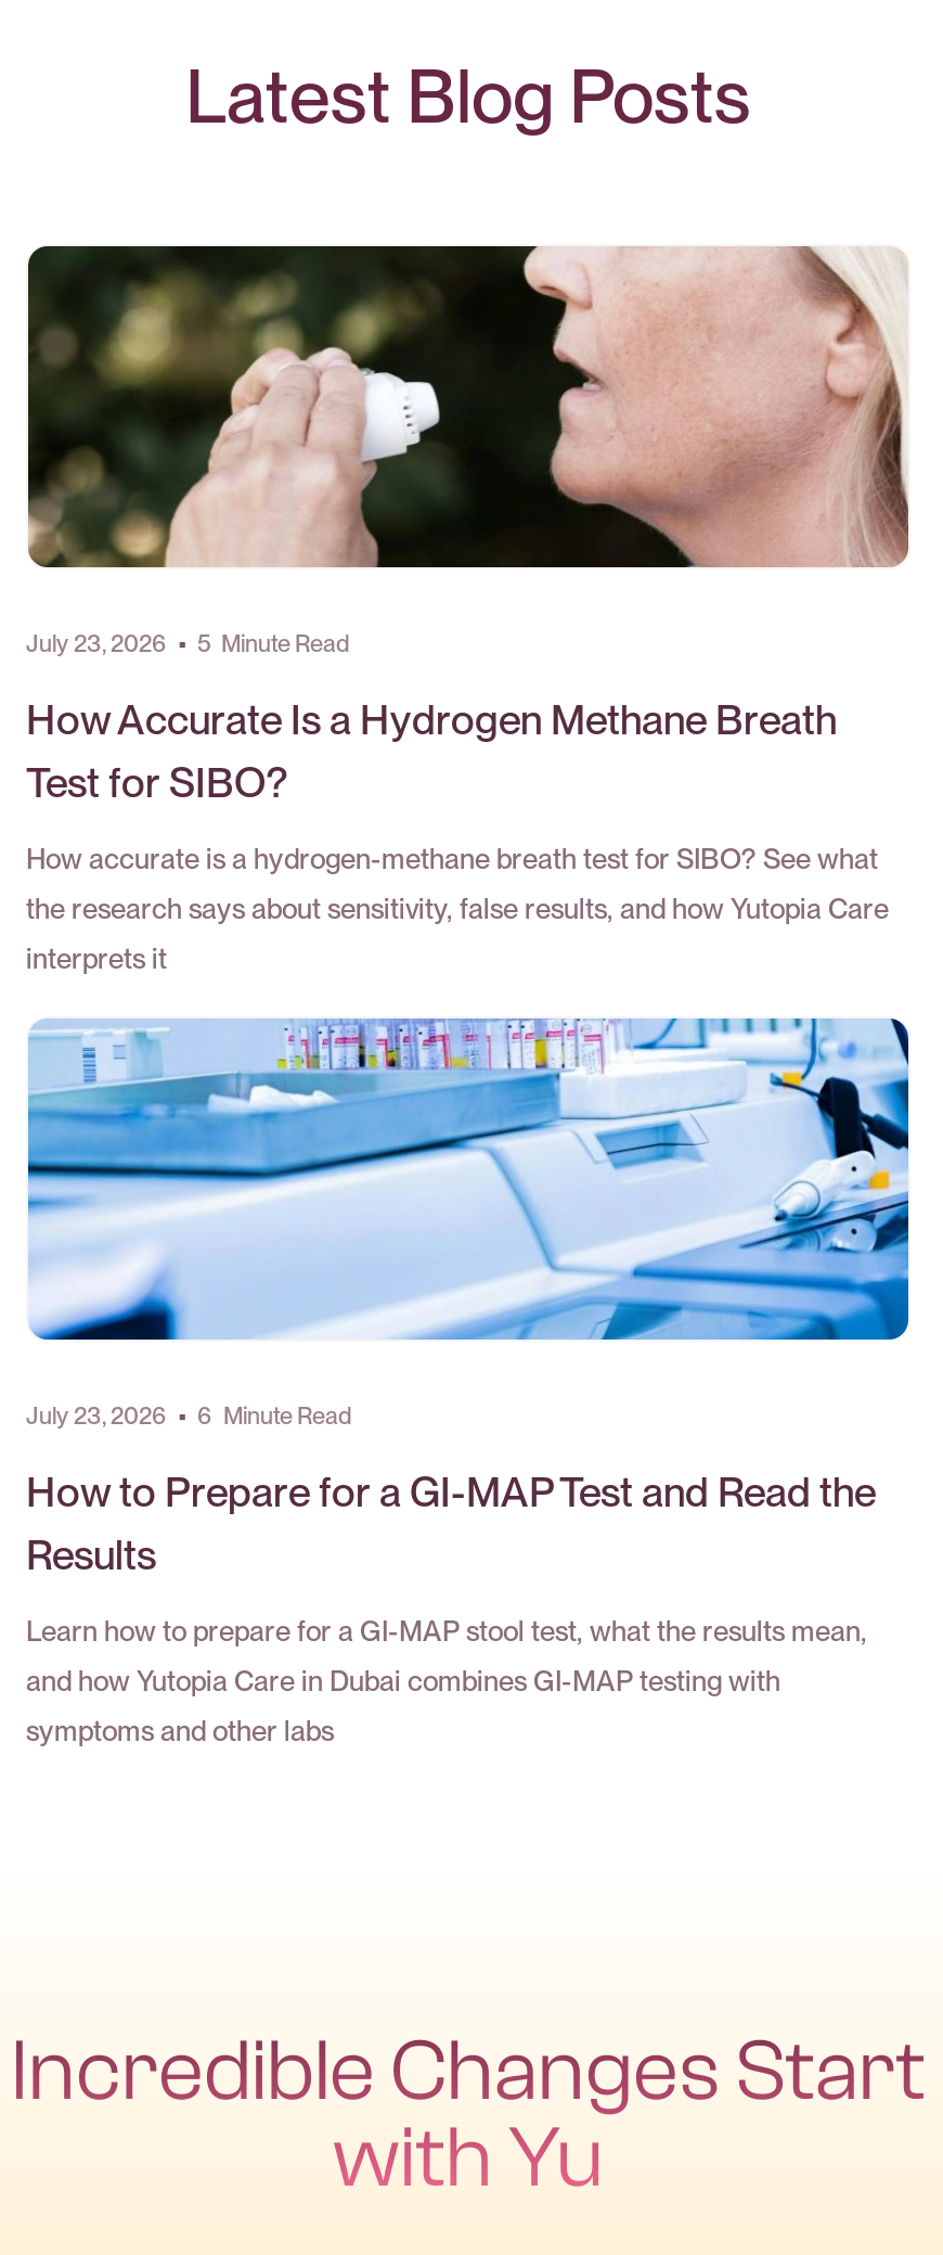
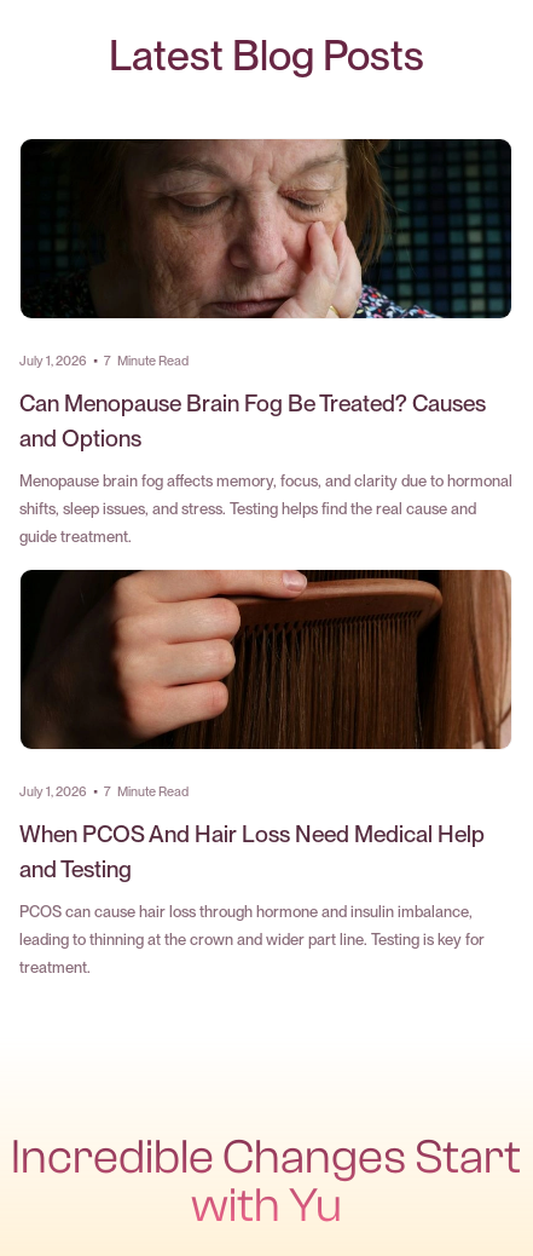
- [image]
- July 23, 2026 • 5 Minute Read
+ [image]
+ July 1, 2026 • 7 Minute Read

- How Accurate Is a Hydrogen Methane Breath
- Test for SIBO?
+ Can Menopause Brain Fog Be Treated? Causes
+ and Options

- How accurate is a hydrogen-methane breath test for SIBO? See what
+ Menopause brain fog affects memory, focus, and clarity due to hormonal

- the research says about sensitivity, false results, and how Yutopia Care
+ shifts, sleep issues, and stress. Testing helps find the real cause and

- interprets it
+ guide treatment.

- [image]
- July 23, 2026 • 6 Minute Read
+ [image]
+ July 1, 2026 • 7 Minute Read

- How to Prepare for a GI-MAP Test and Read the
- Results
+ When PCOS And Hair Loss Need Medical Help
+ and Testing

- Learn how to prepare for a GI-MAP stool test, what the results mean,
+ PCOS can cause hair loss through hormone and insulin imbalance,

- and how Yutopia Care in Dubai combines GI-MAP testing with
+ leading to thinning at the crown and wider part line. Testing is key for

- symptoms and other labs
+ treatment.
